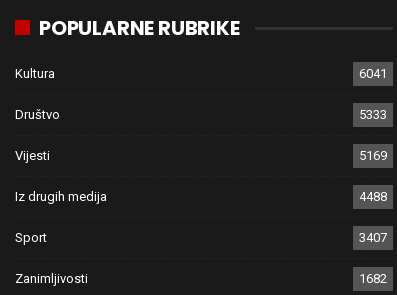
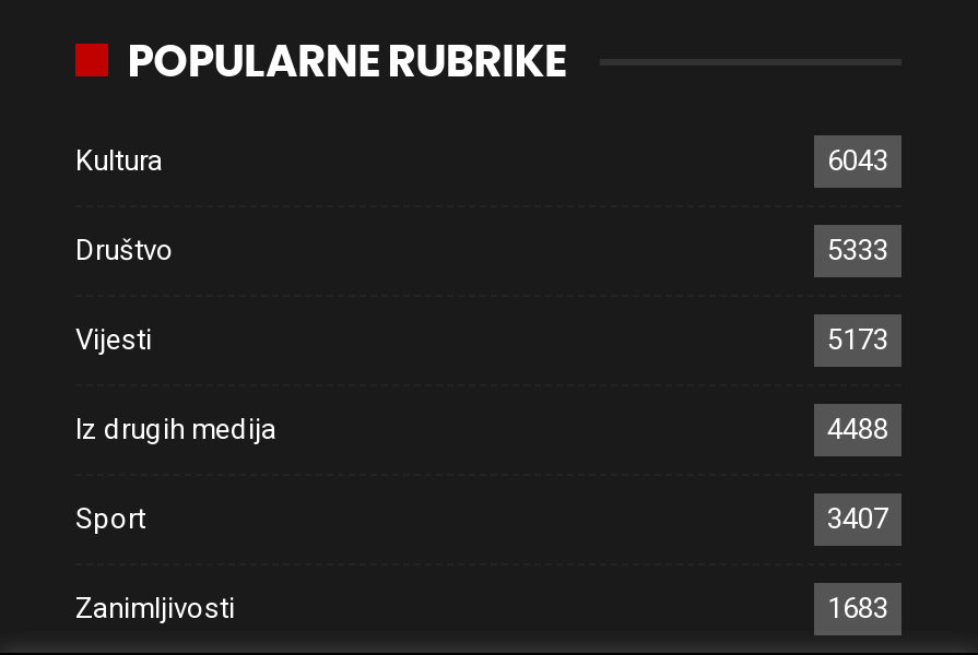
- 6041
+ 6043

- 5169
+ 5173

- 1682
+ 1683
